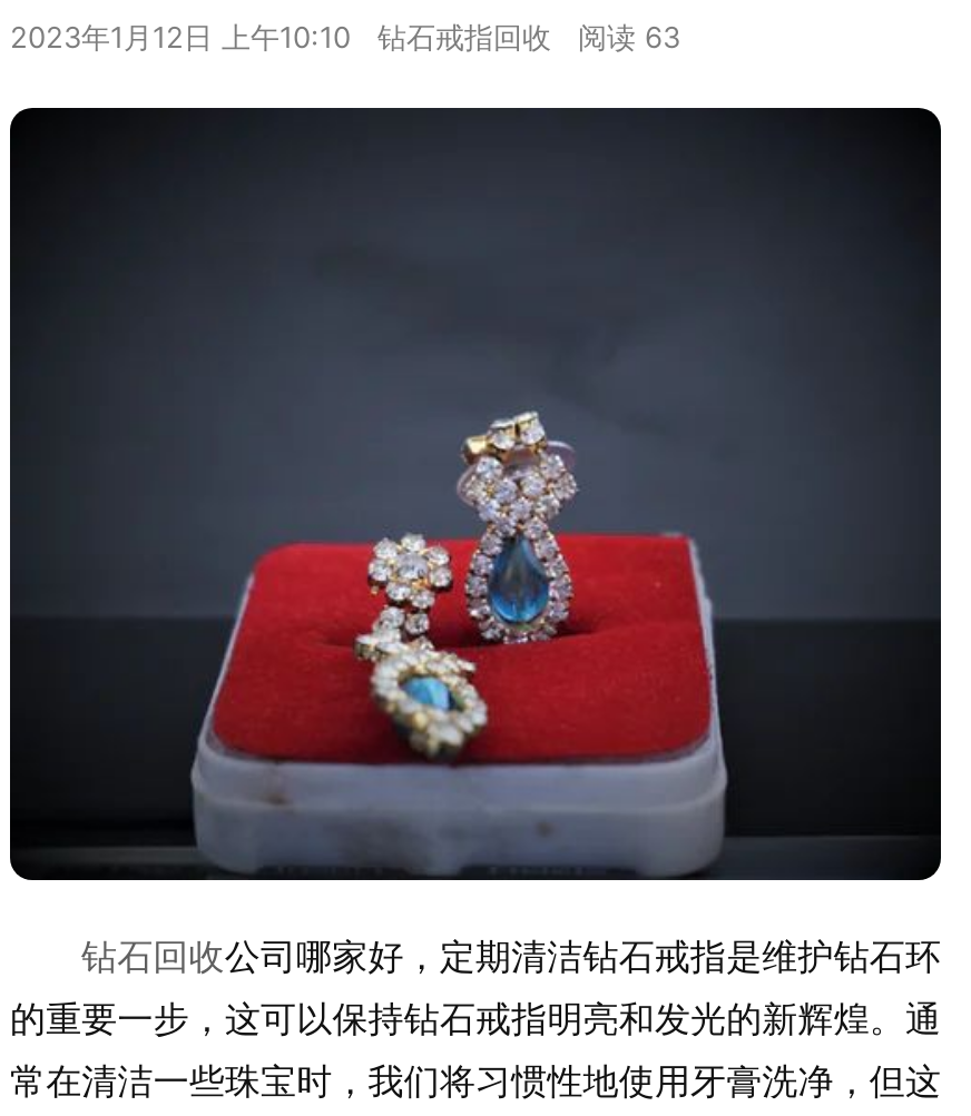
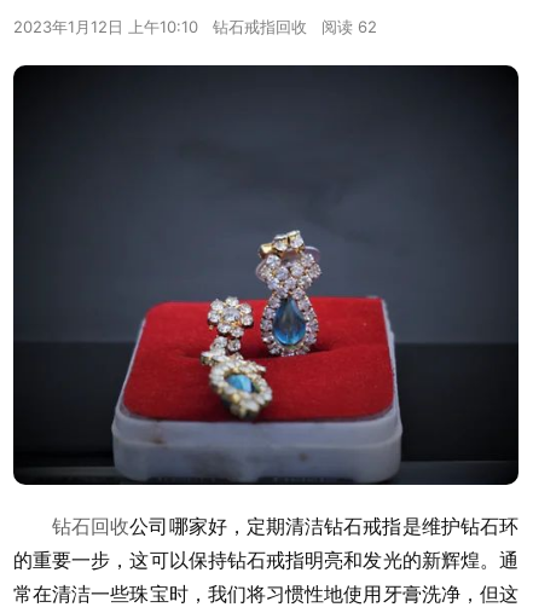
- 2023年1月12日 上午10:10 钻石戒指回收 阅读 63
+ 2023年1月12日 上午10:10 钻石戒指回收 阅读 62
